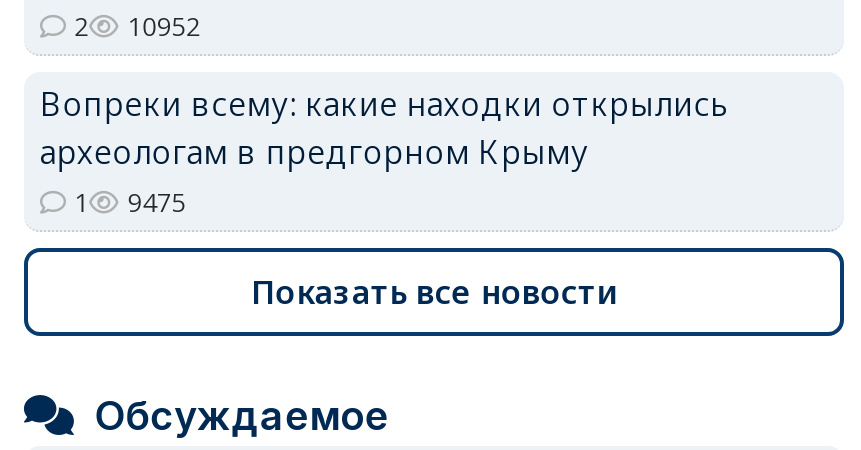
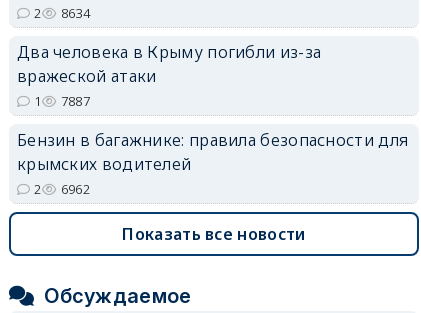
- 2 10952
+ 2 8634

- Вопреки всему: какие находки открылись
- археологам в предгорном Крыму
+ Два человека в Крыму погибли из-за
+ вражеской атаки

- 9475
+ 7887
+ Бензин в багажнике: правила безопасности для
+ крымских водителей
+ 2
+ 6962
